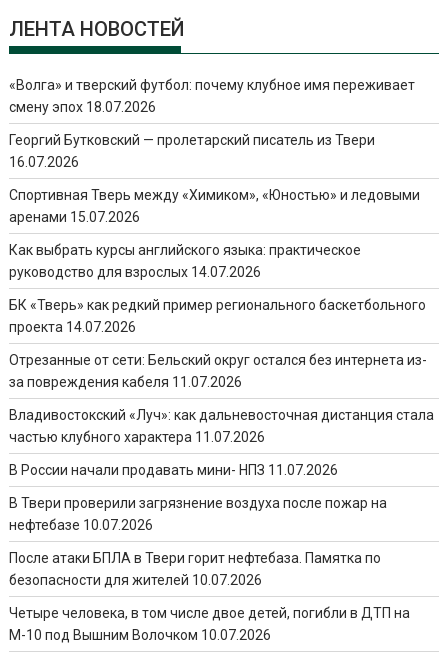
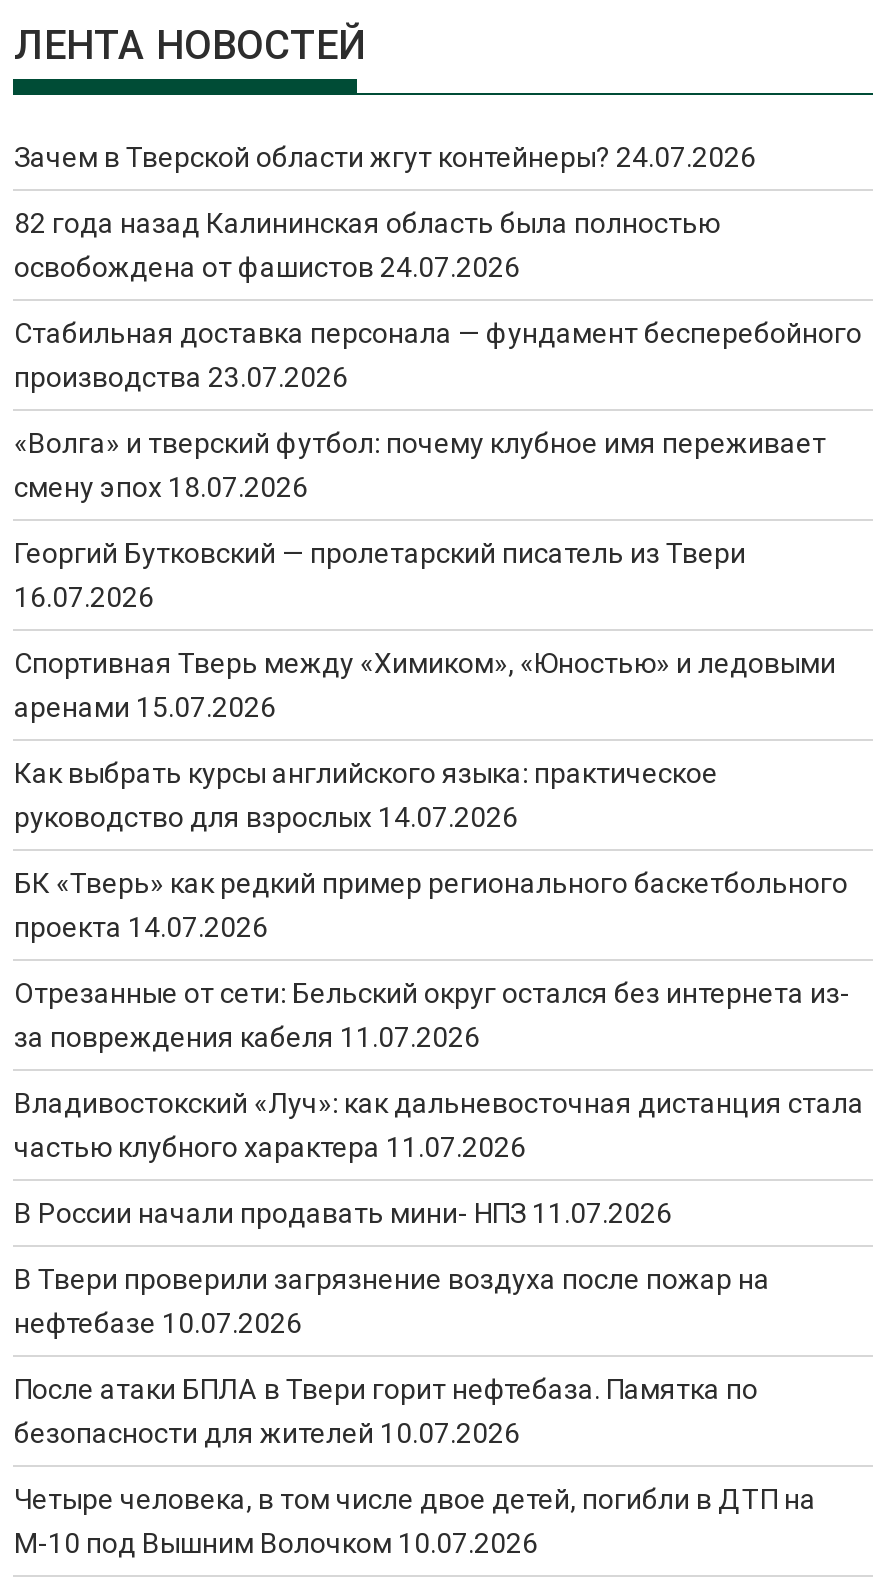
+ Зачем в Тверской области жгут контейнеры? 24.07.2026
+ 82 года назад Калининская область была полностью
+ освобождена от фашистов 24.07.2026
+ Стабильная доставка персонала — фундамент бесперебойного
+ производства 23.07.2026
